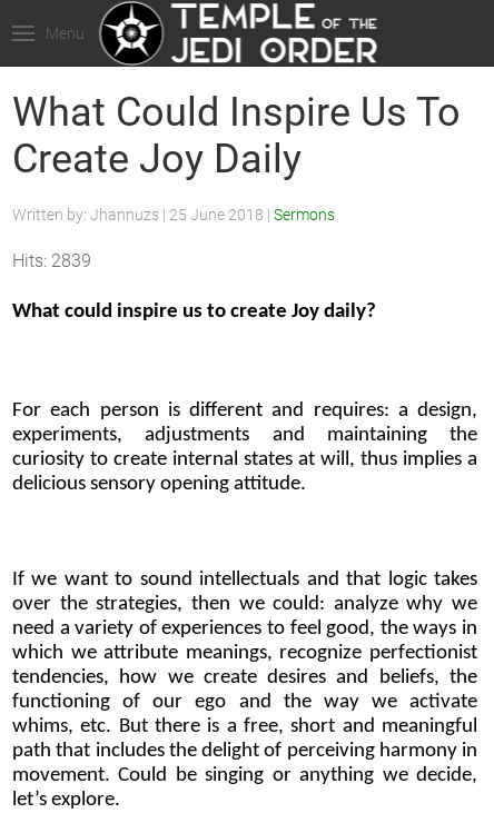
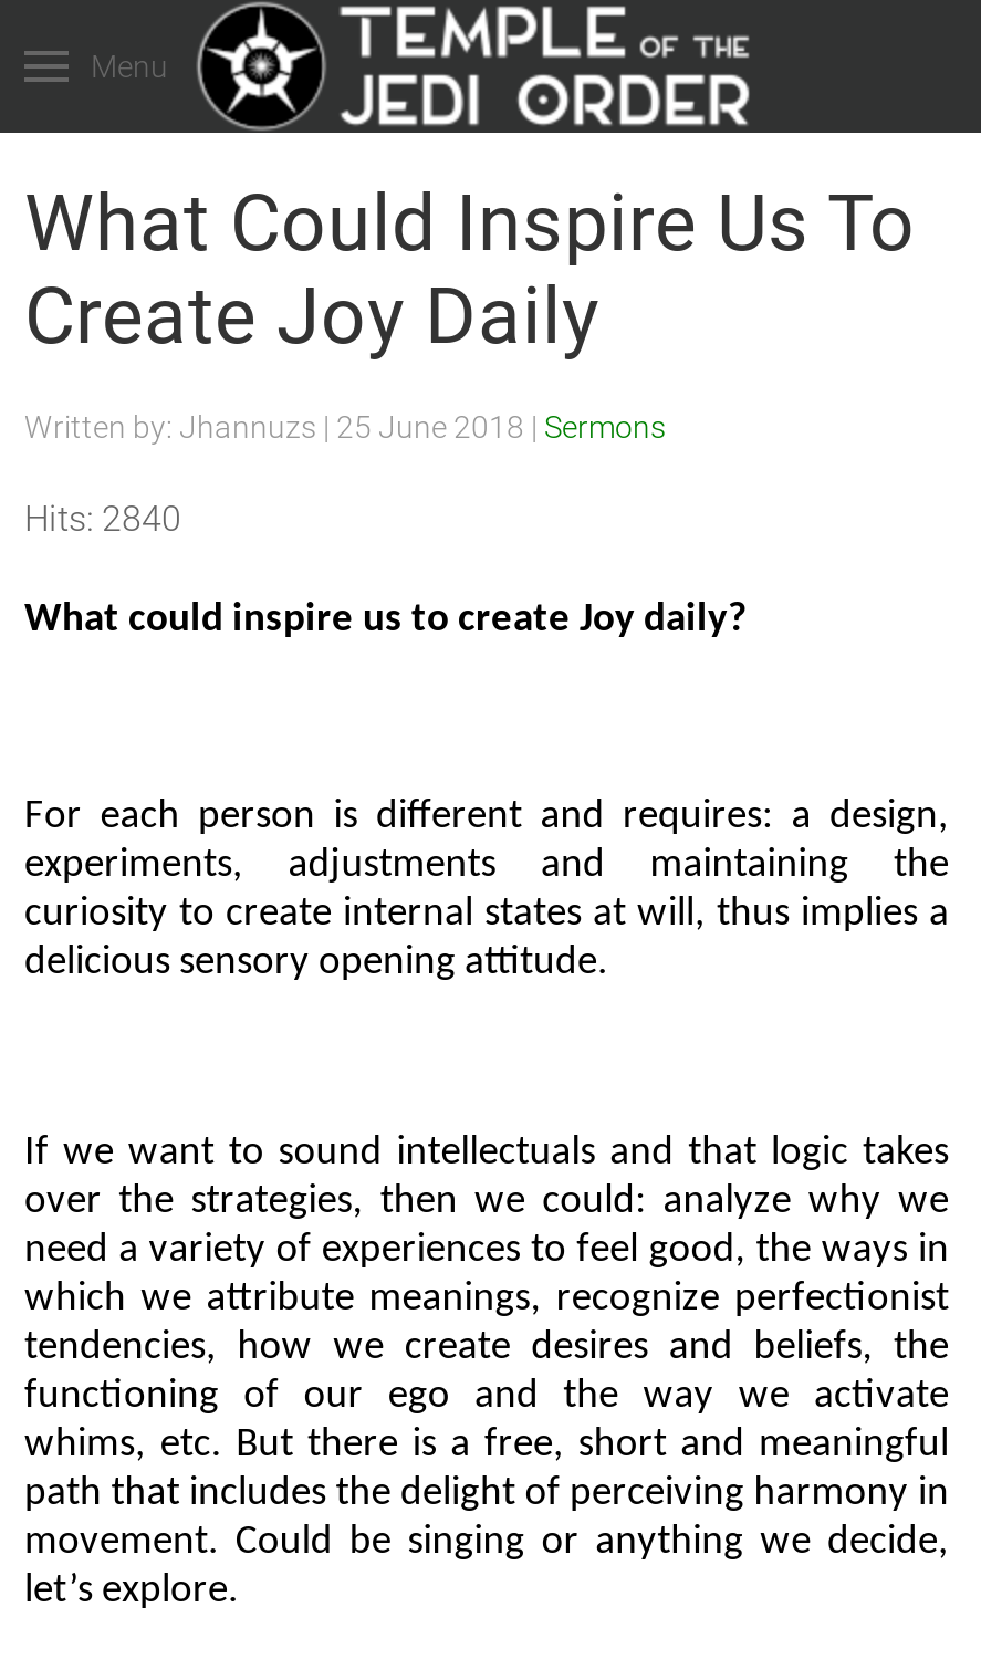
- Hits: 2839
+ Hits: 2840
